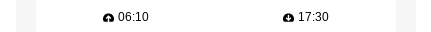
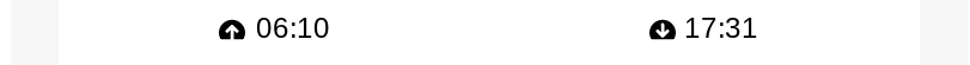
- 17:30
+ 17:31
